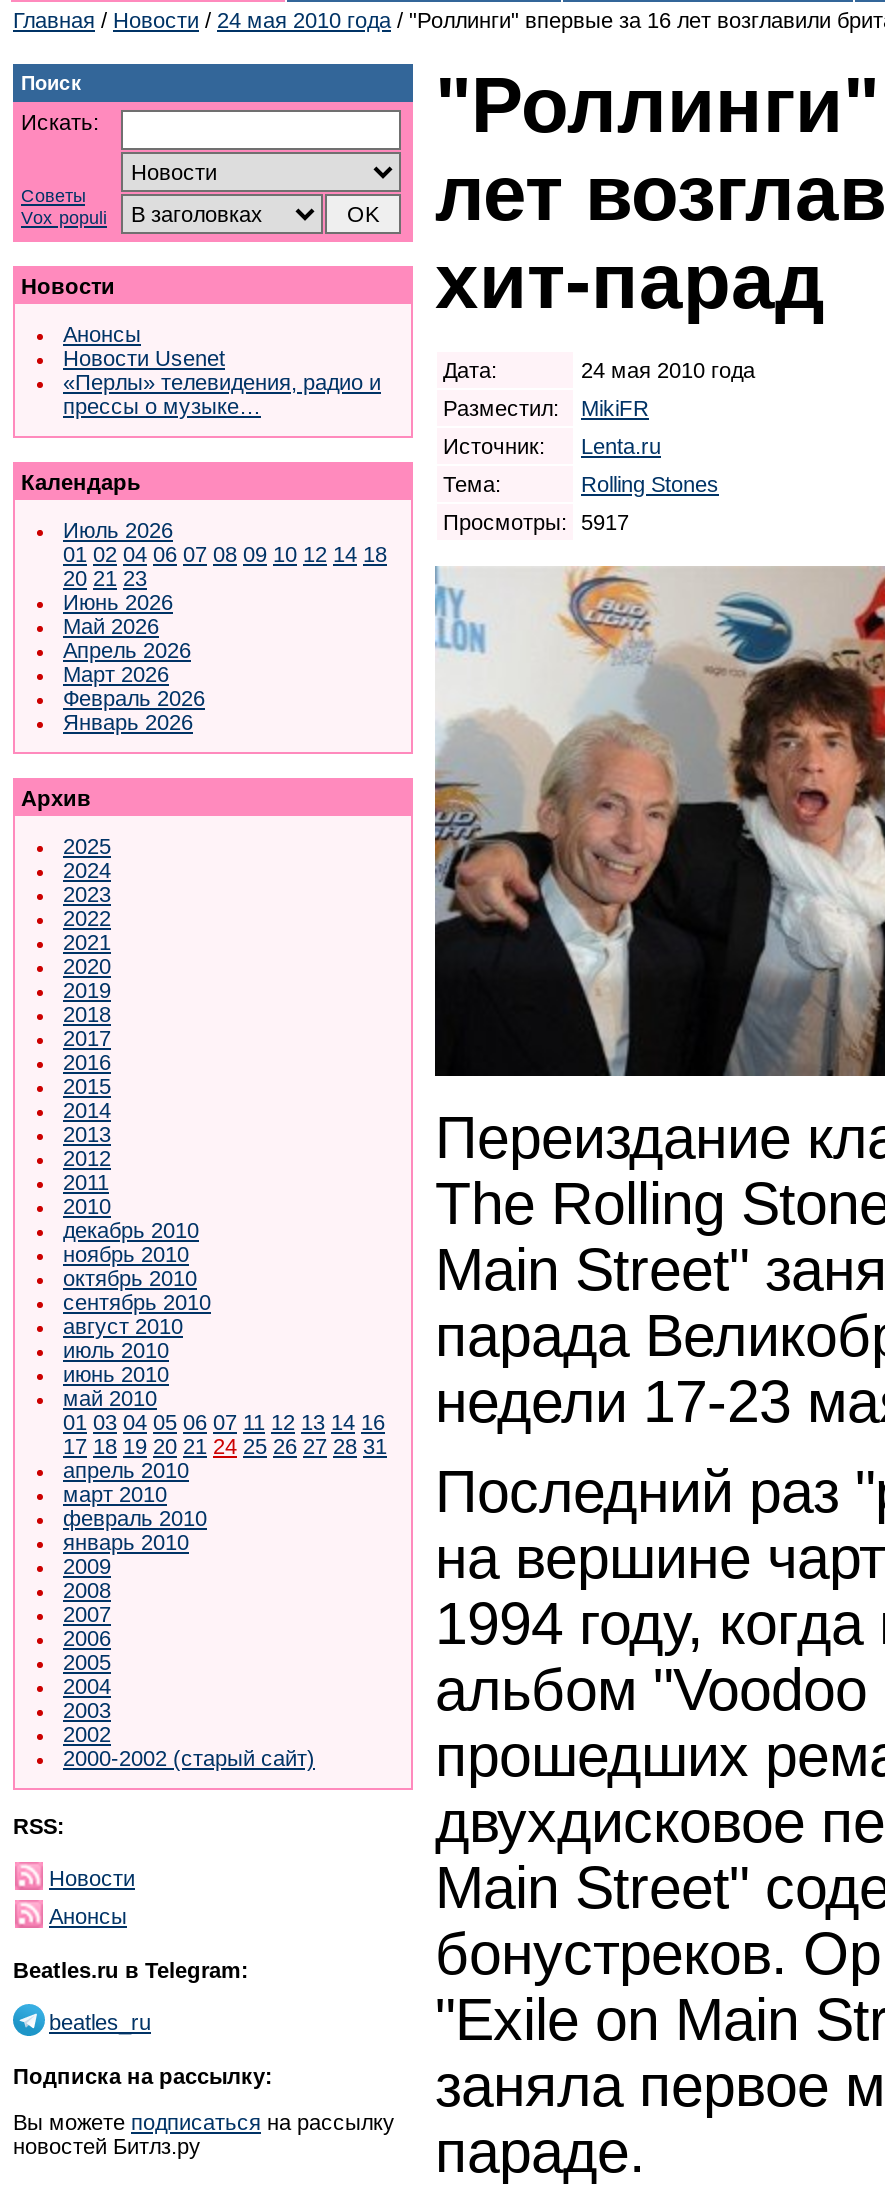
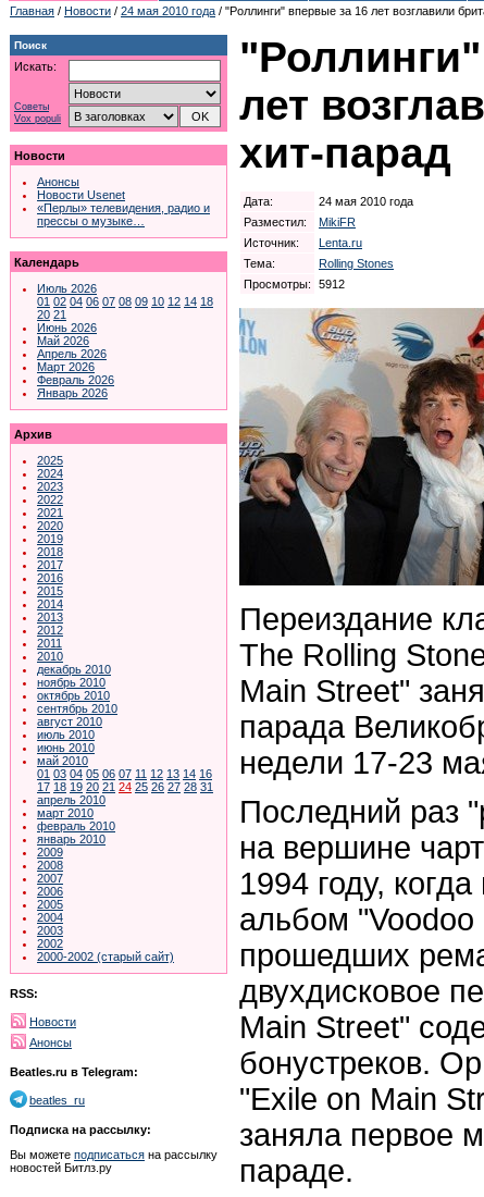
- Просмотры: 5917
+ Просмотры: 5912

- 20 21 23
+ 20 21
